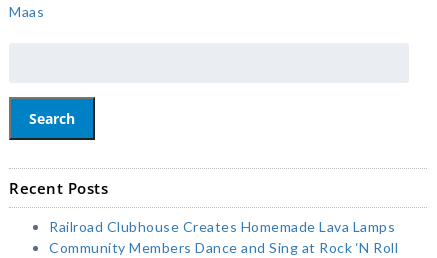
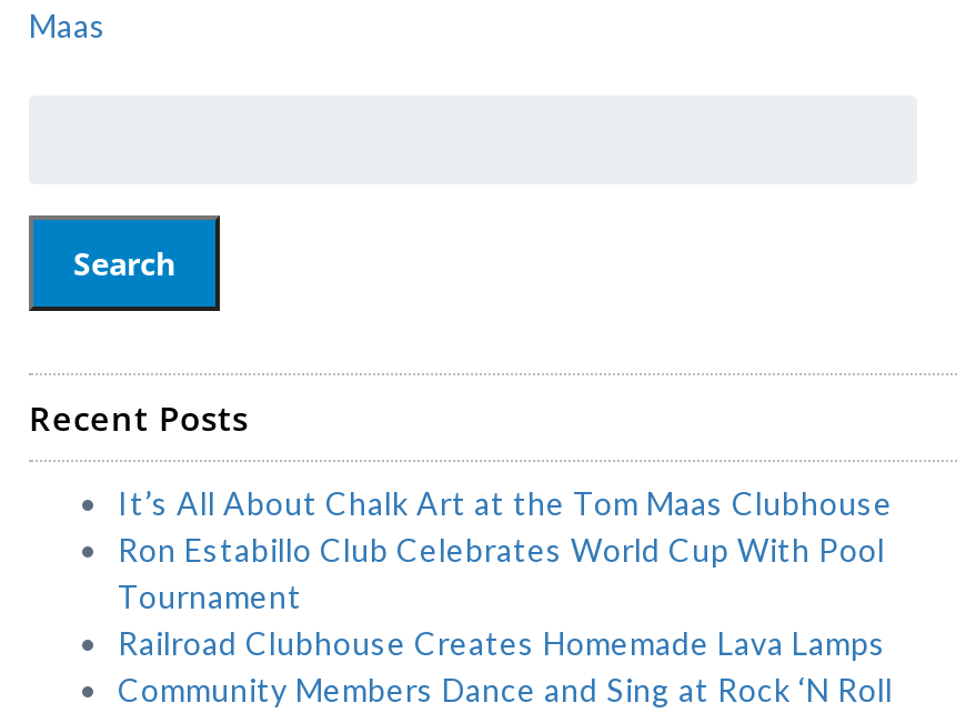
+ It’s All About Chalk Art at the Tom Maas Clubhouse
+ Ron Estabillo Club Celebrates World Cup With Pool
+ Tournament
